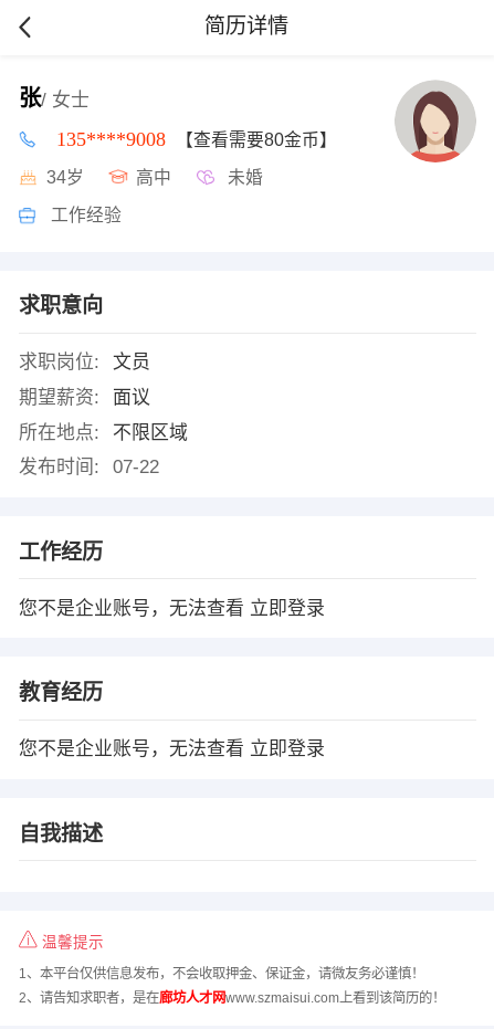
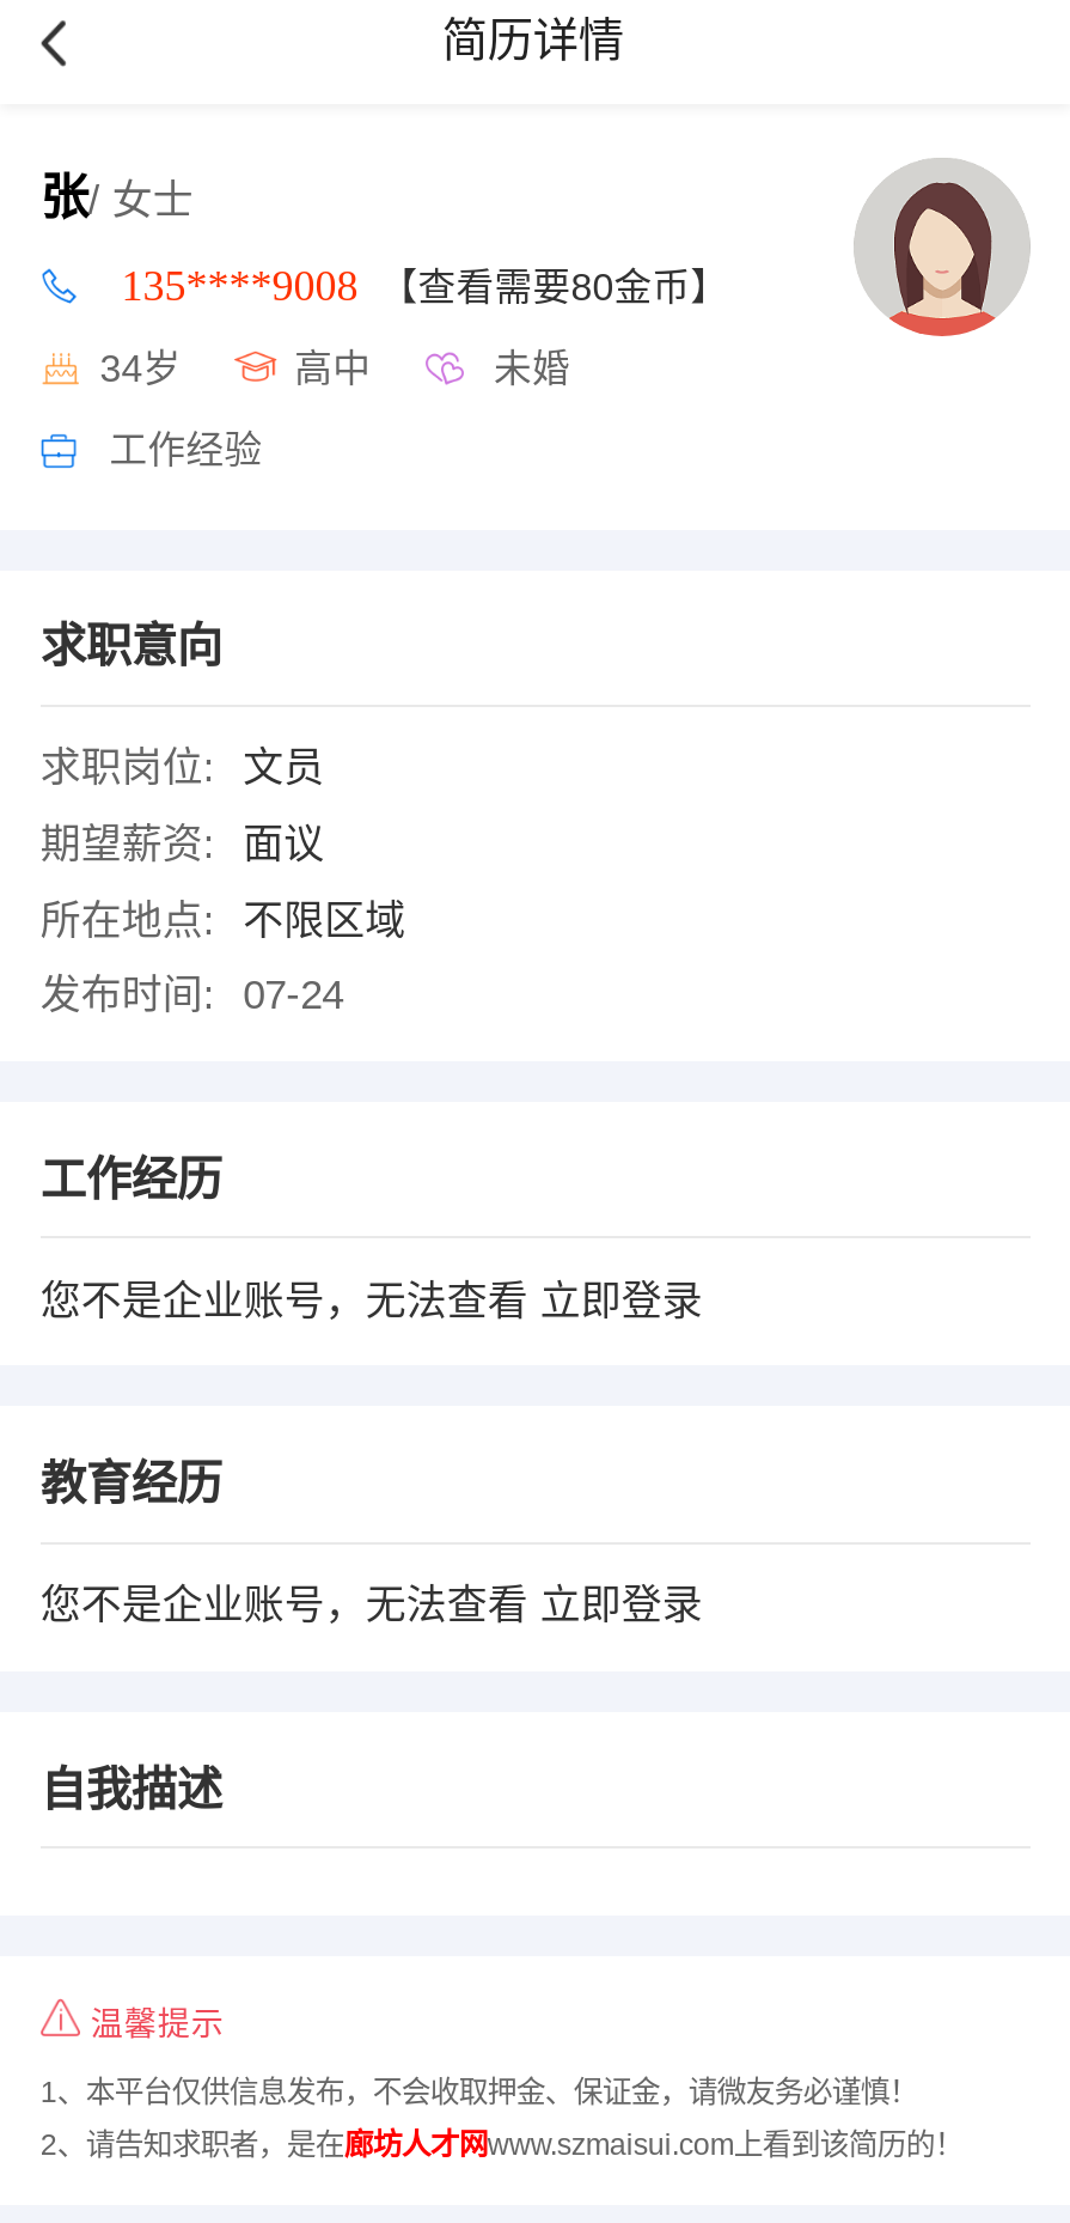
- 发布时间: 07-22
+ 发布时间: 07-24
